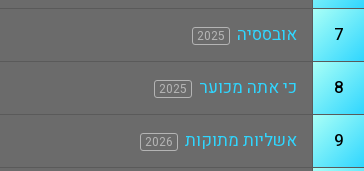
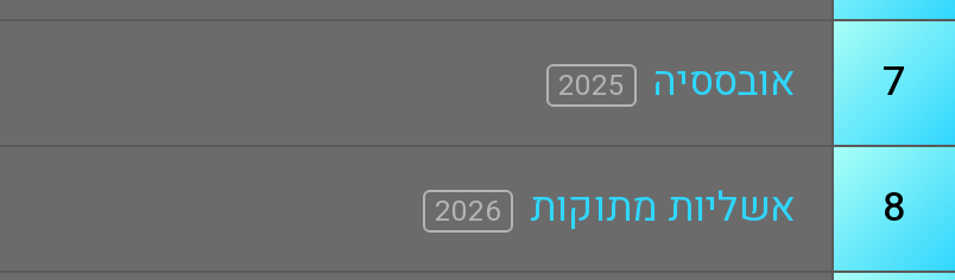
- כי אתה מכוער
- 2025
- 9
